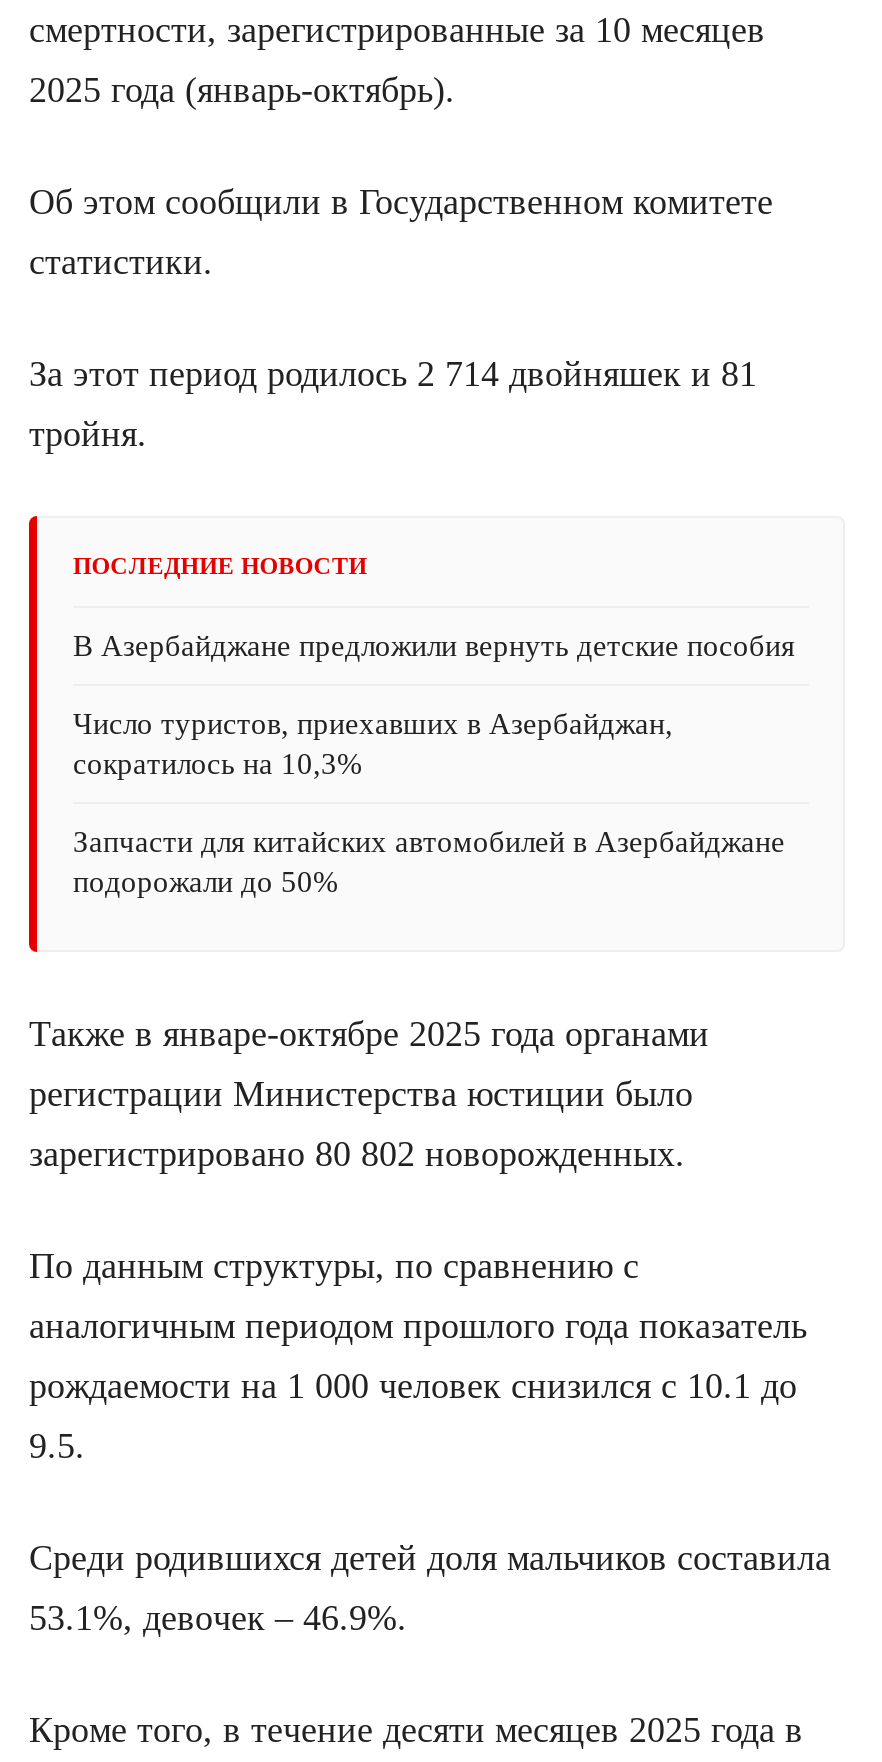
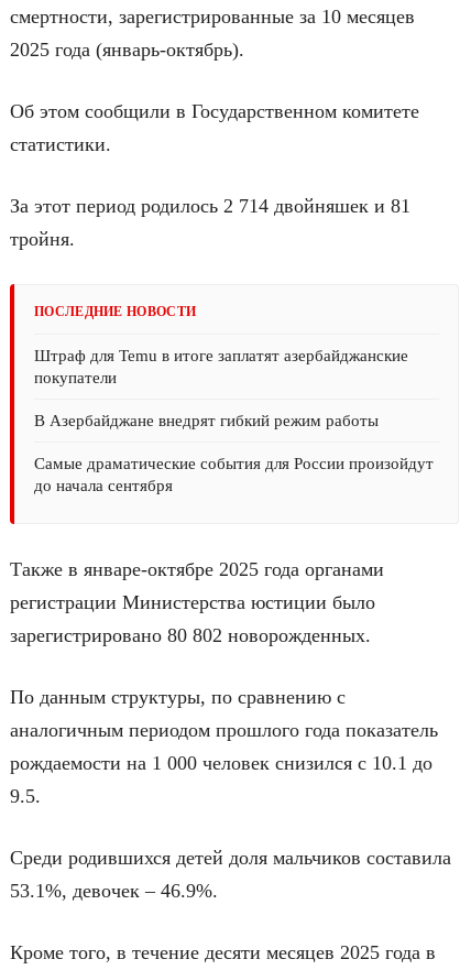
- В Азербайджане предложили вернуть детские пособия
+ Штраф для Temu в итоге заплатят азербайджанские
+ покупатели

- Число туристов, приехавших в Азербайджан,
- сократилось на 10,3%
+ В Азербайджане внедрят гибкий режим работы

- Запчасти для китайских автомобилей в Азербайджане
- подорожали до 50%
+ Самые драматические события для России произойдут
+ до начала сентября
